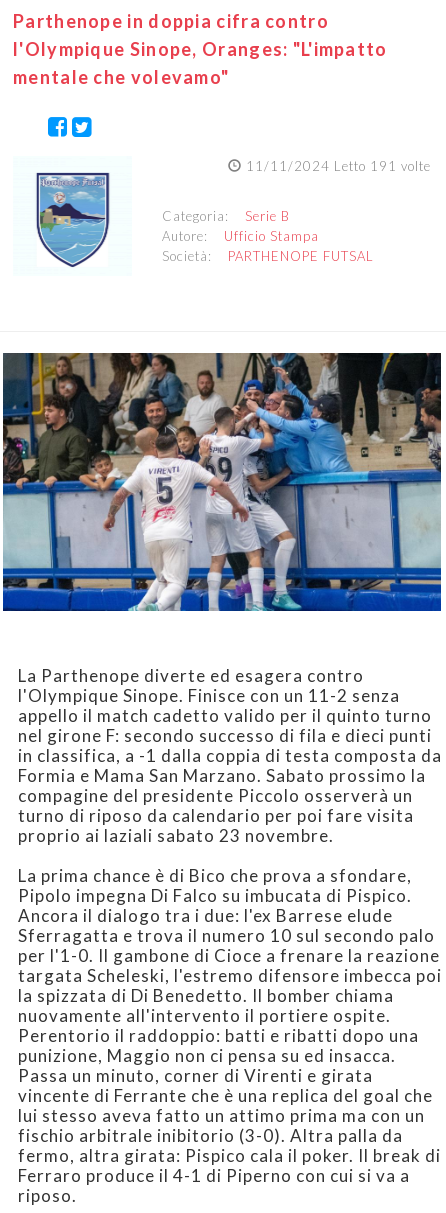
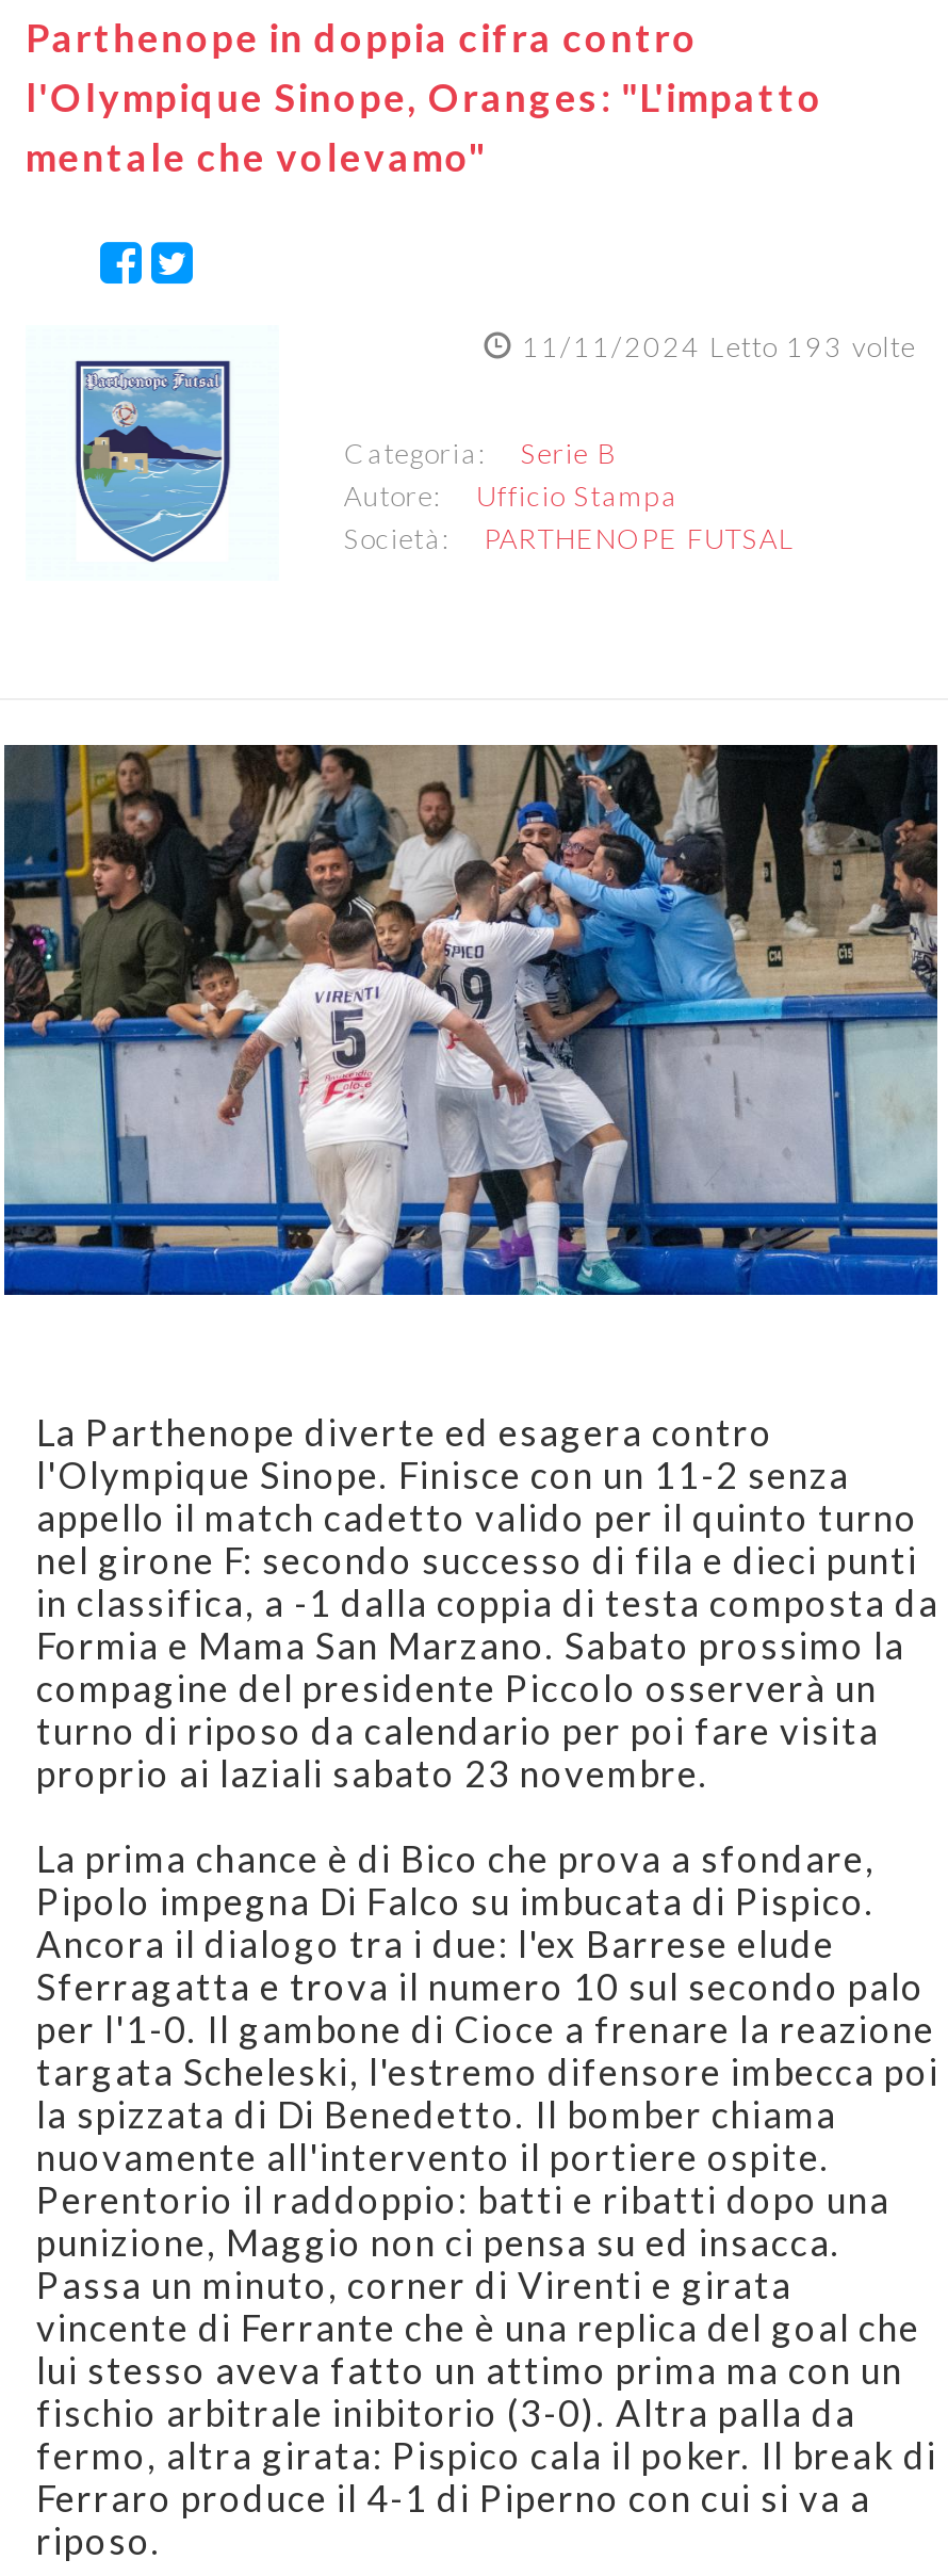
- 11/11/2024 Letto 191 volte
+ 11/11/2024 Letto 193 volte
